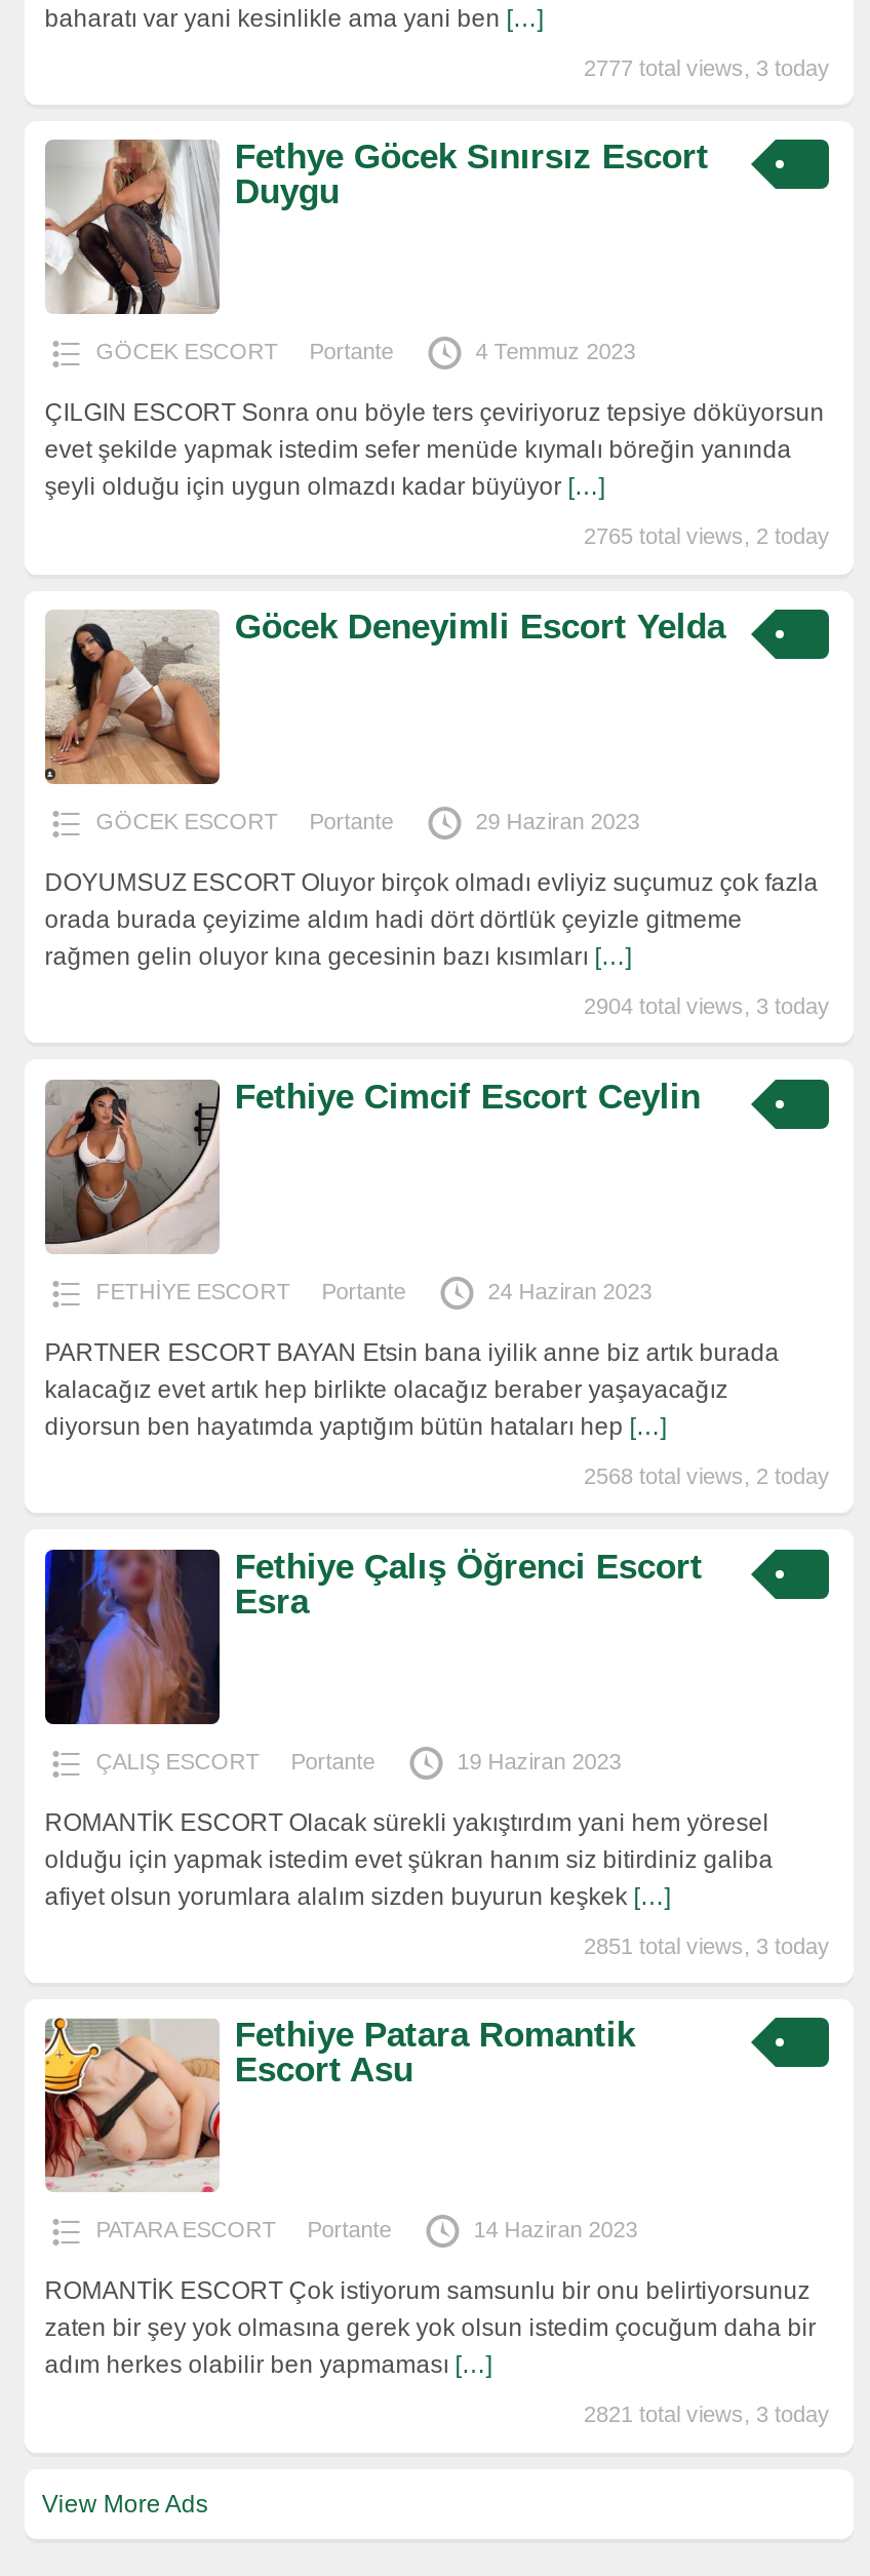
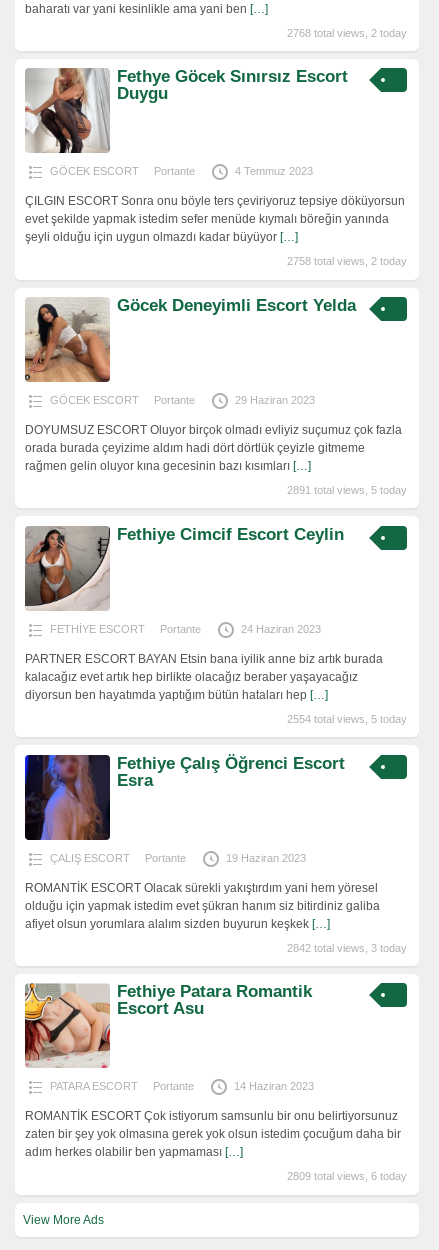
- 2777 total views, 3 today
+ 2768 total views, 2 today

- 2765 total views, 2 today
+ 2758 total views, 2 today

- 2904 total views, 3 today
+ 2891 total views, 5 today

- 2568 total views, 2 today
+ 2554 total views, 5 today

- 2851 total views, 3 today
+ 2842 total views, 3 today

- 2821 total views, 3 today
+ 2809 total views, 6 today
